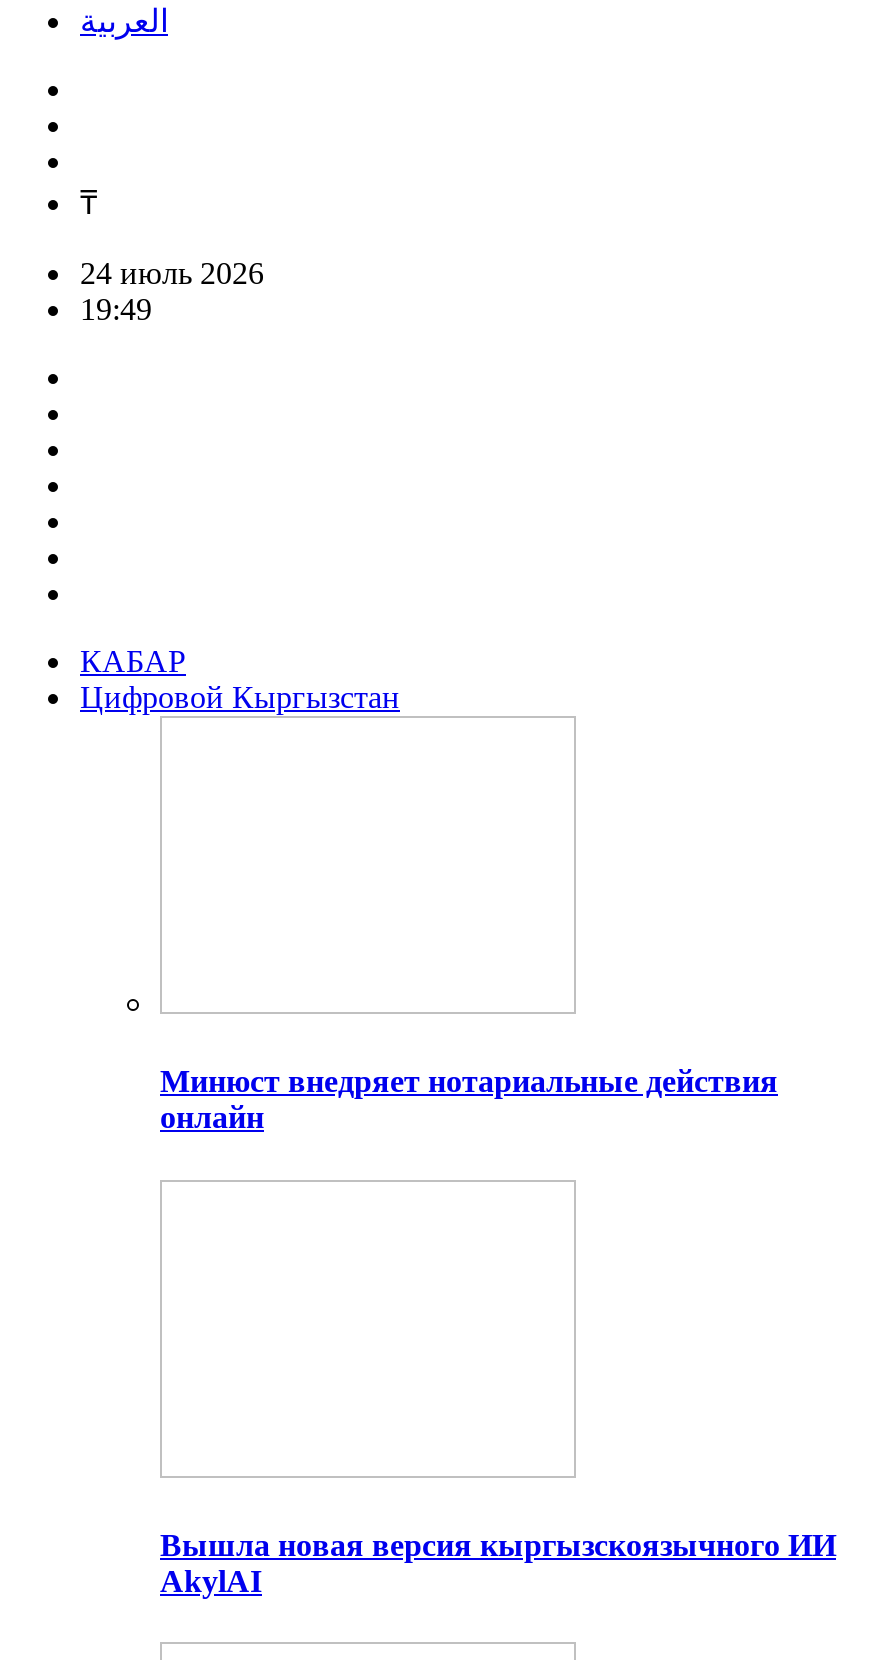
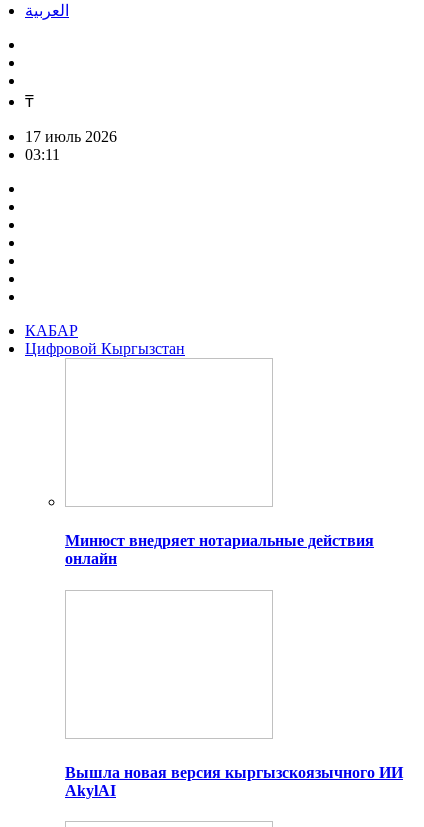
- 24 июль 2026
+ 17 июль 2026

- 19:49
+ 03:11
